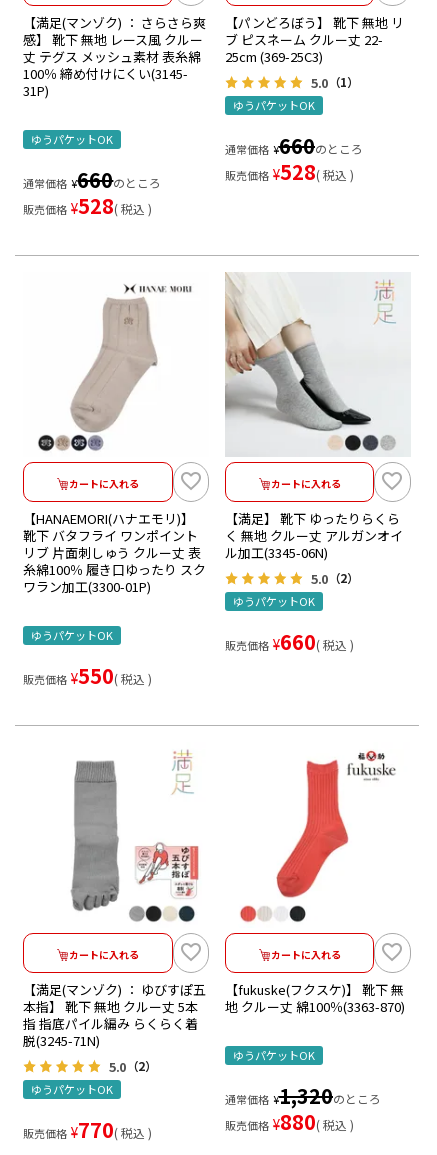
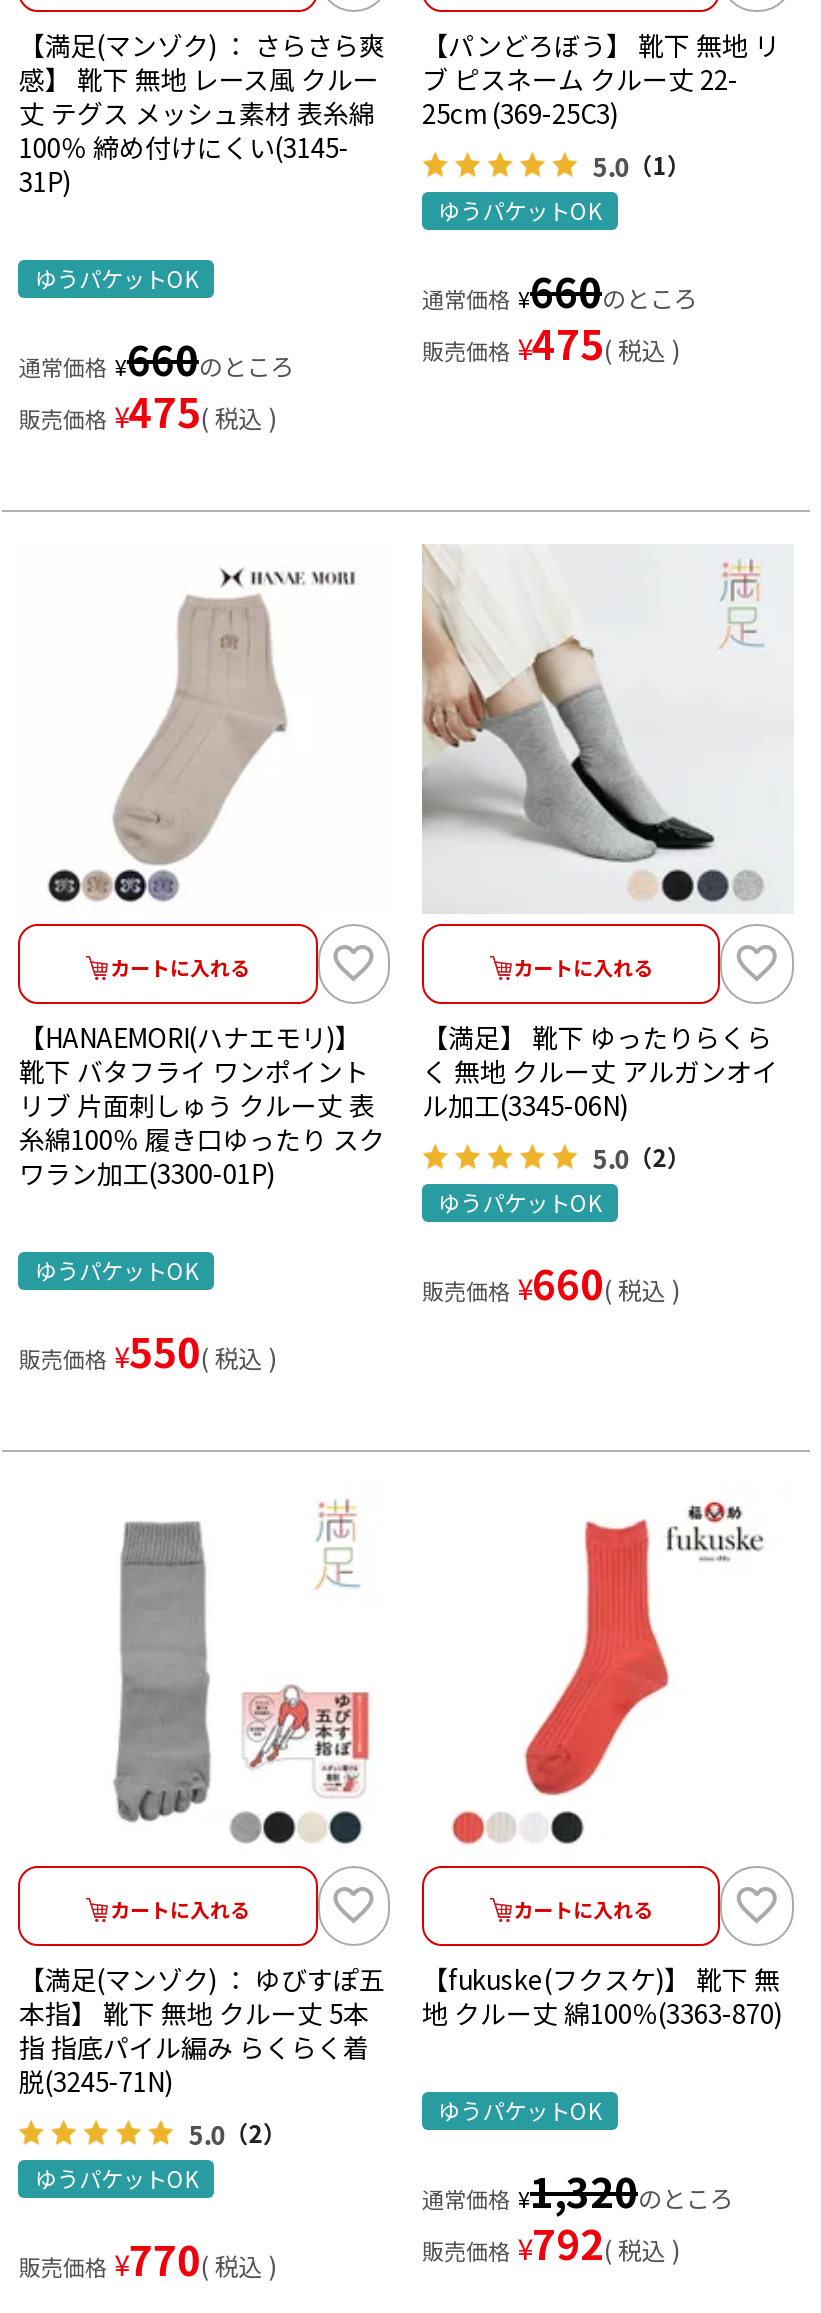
- 販売価格 ¥528 税込
+ 販売価格 ¥475 税込

- 販売価格 ¥528 税込
+ 販売価格 ¥475 税込

- 販売価格 ¥880 税込
+ 販売価格 ¥792 税込
